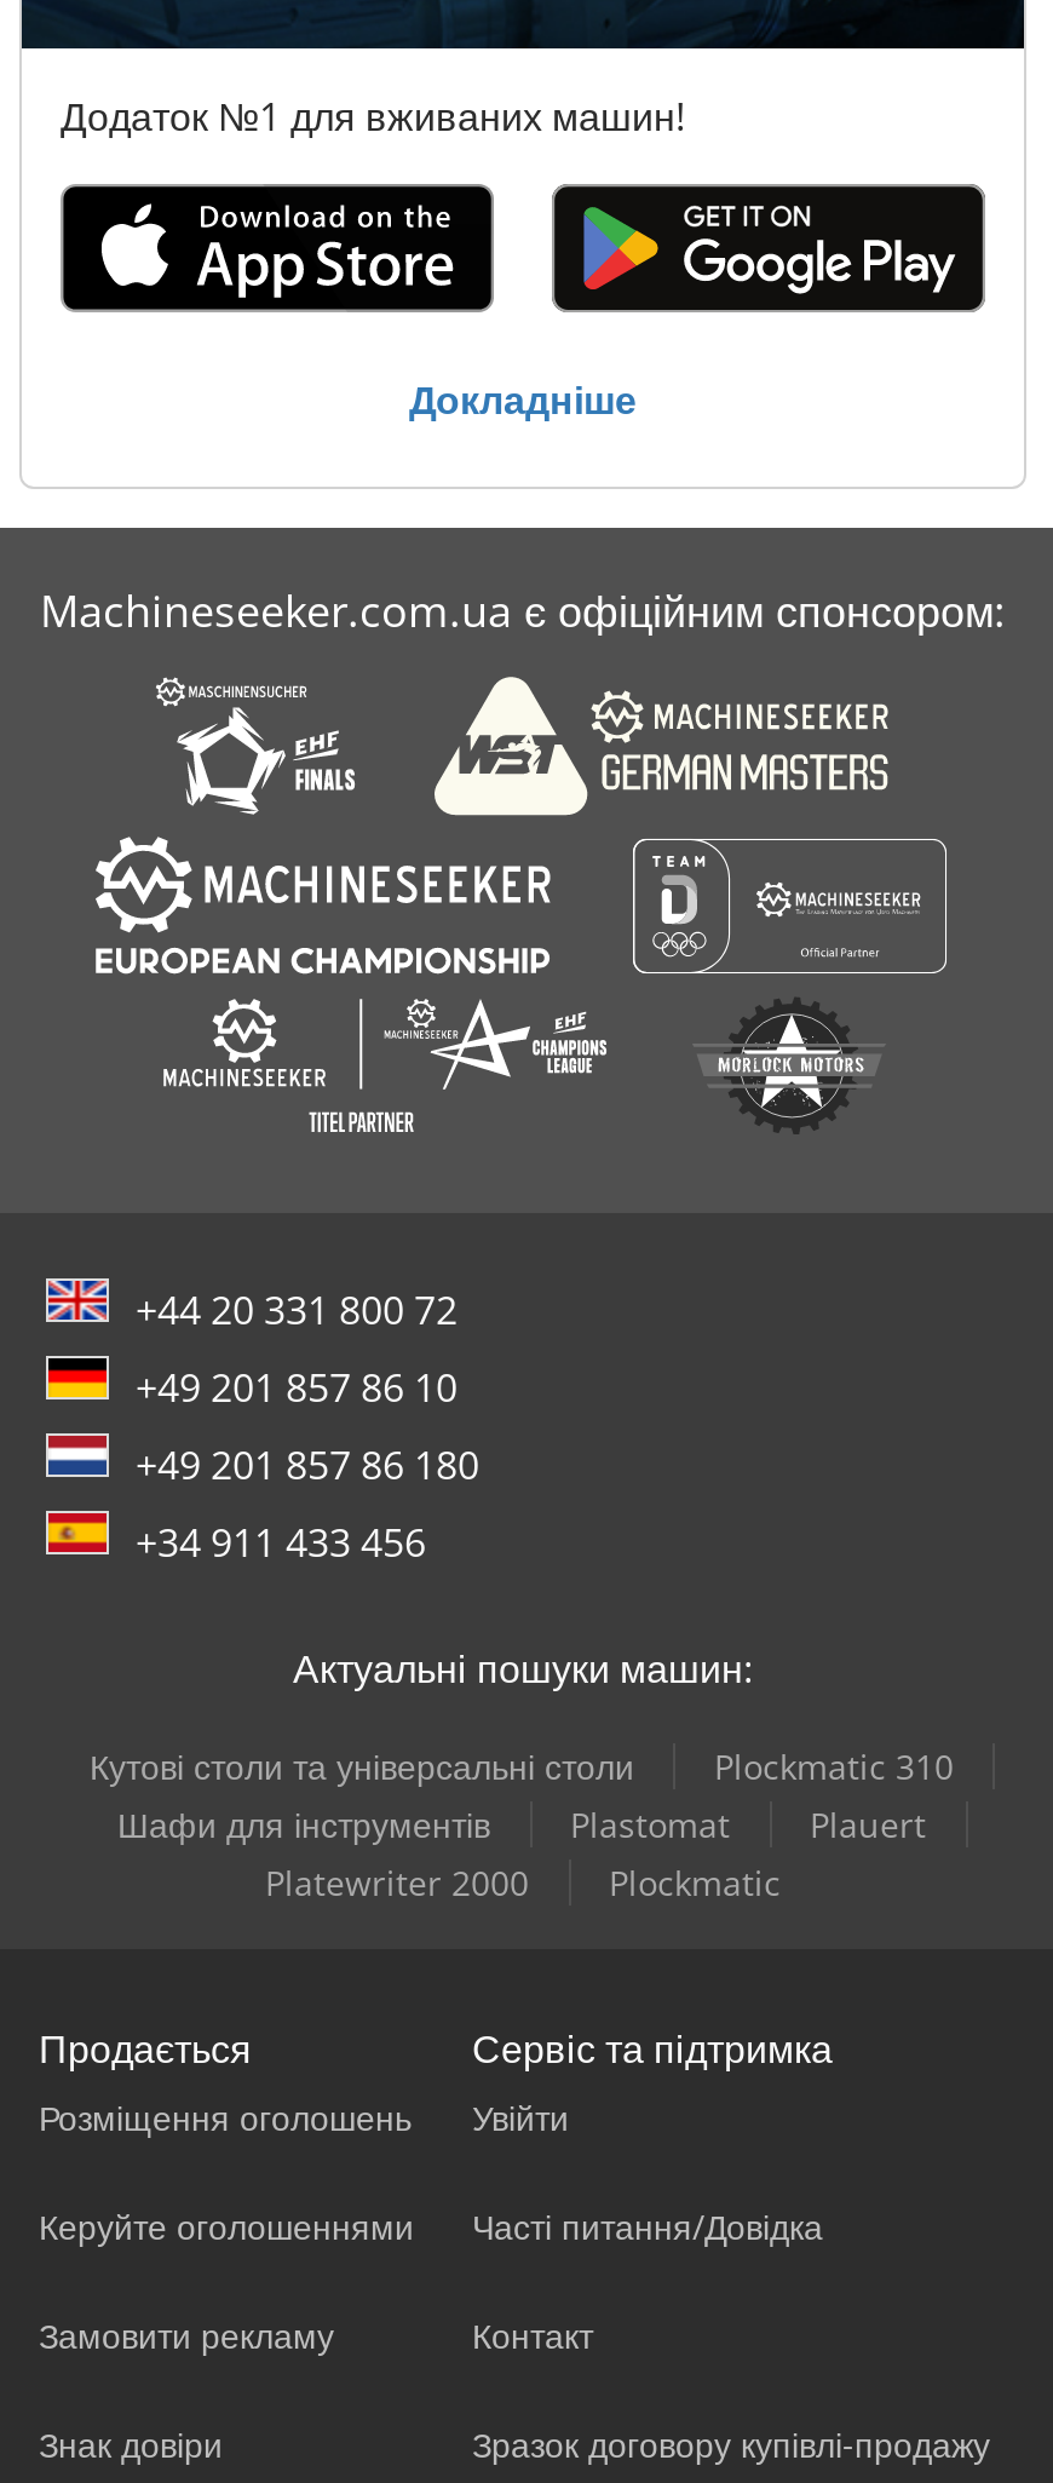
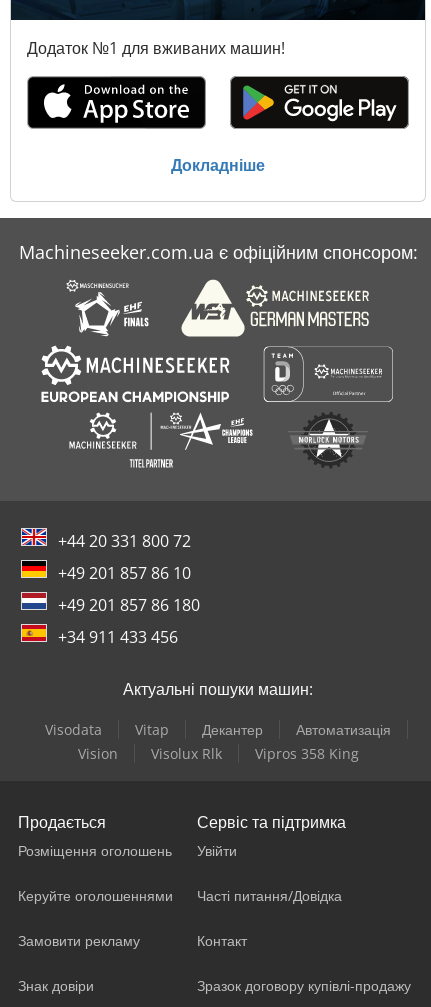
- Кутові столи та універсальні столи
- Plockmatic 310
- Шафи для інструментів
- Plastomat
- Plauert
- Platewriter 2000
- Plockmatic
+ Visodata
+ Vitap
+ Декантер
+ Автоматизація
+ Vision
+ Visolux Rlk
+ Vipros 358 King
